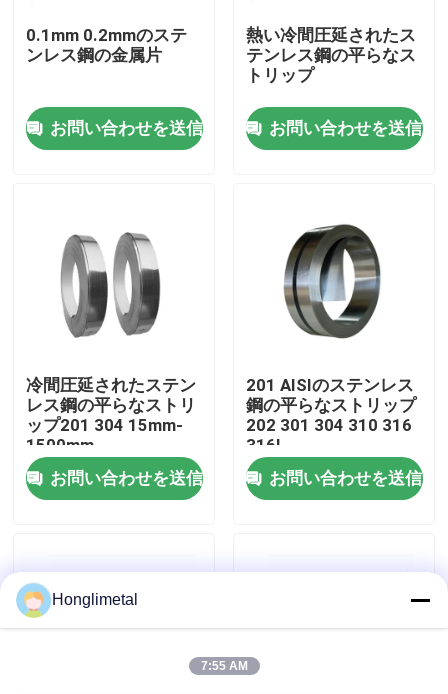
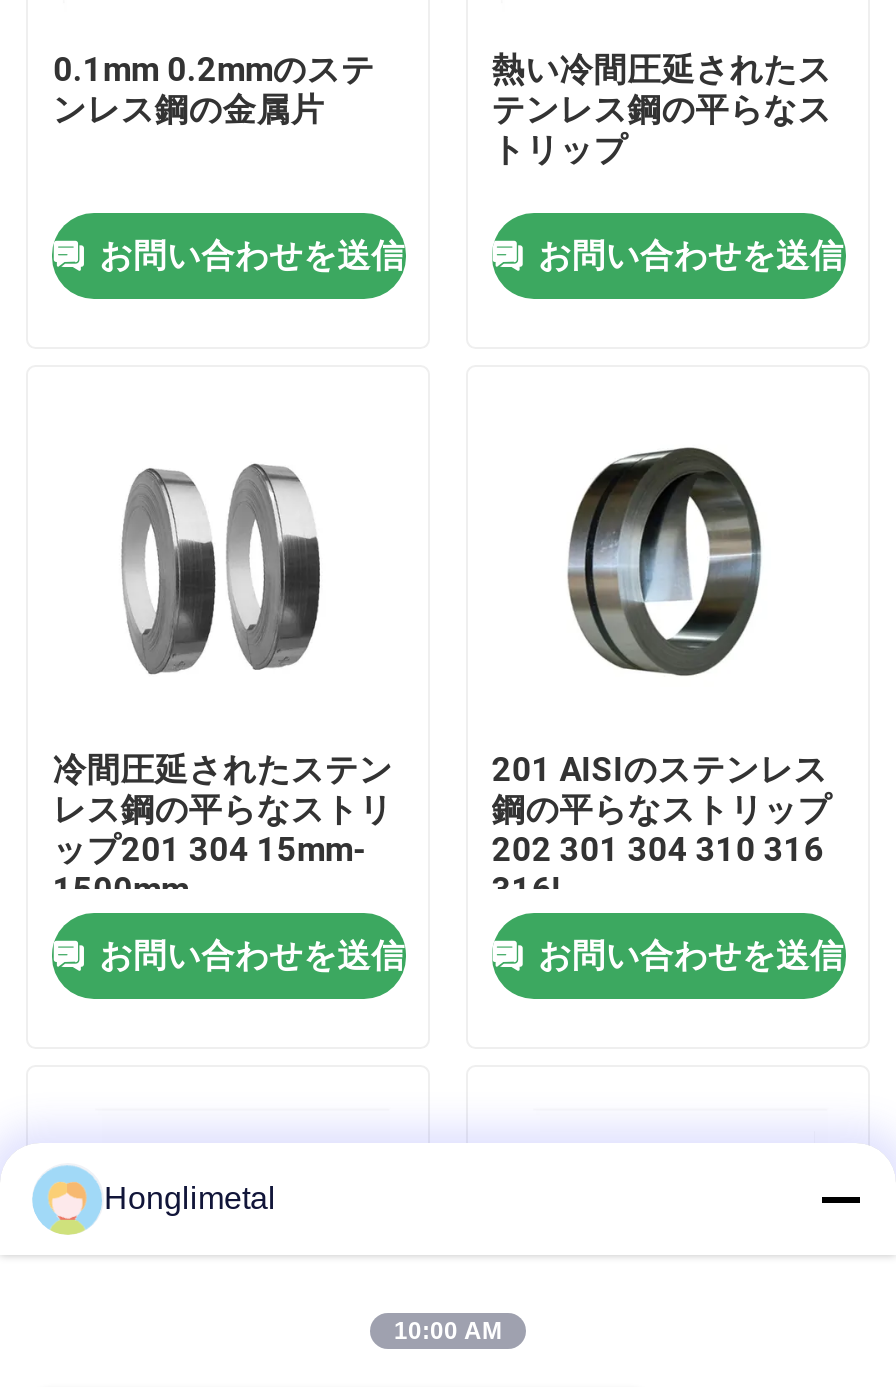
- 7:55 AM
+ 10:00 AM
